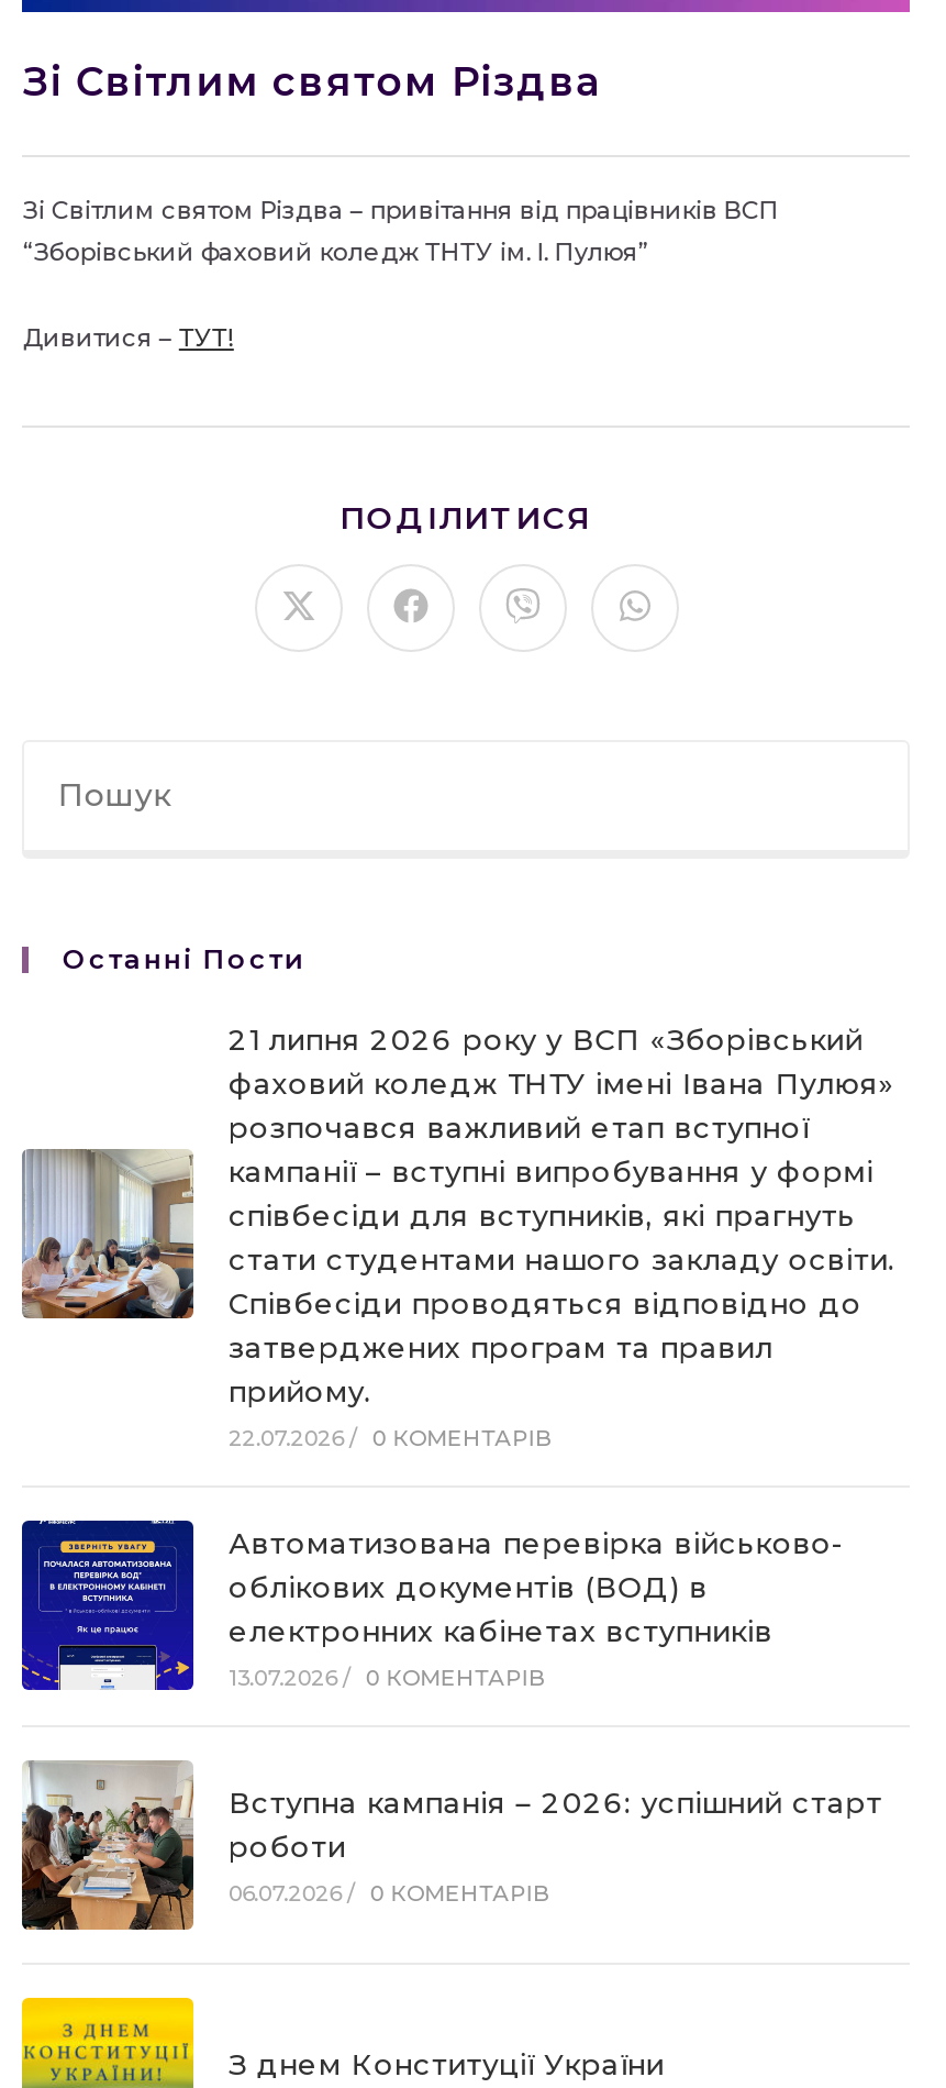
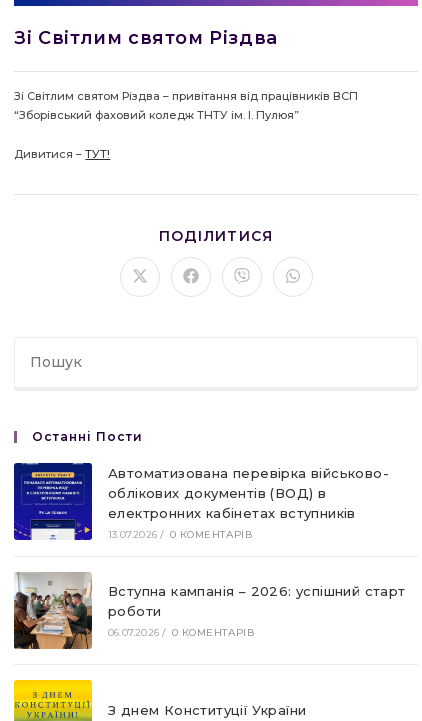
- [image]
- 21 липня 2026 року у ВСП «Зборівський
- фаховий коледж ТНТУ імені Івана Пулюя»
- розпочався важливий етап вступної
- кампанії – вступні випробування у формі
- співбесіди для вступників, які прагнуть
- стати студентами нашого закладу освіти.
- Співбесіди проводяться відповідно до
- затверджених програм та правил
- прийому.
- 22.07.2026 / 0 КОМЕНТАРІВ
